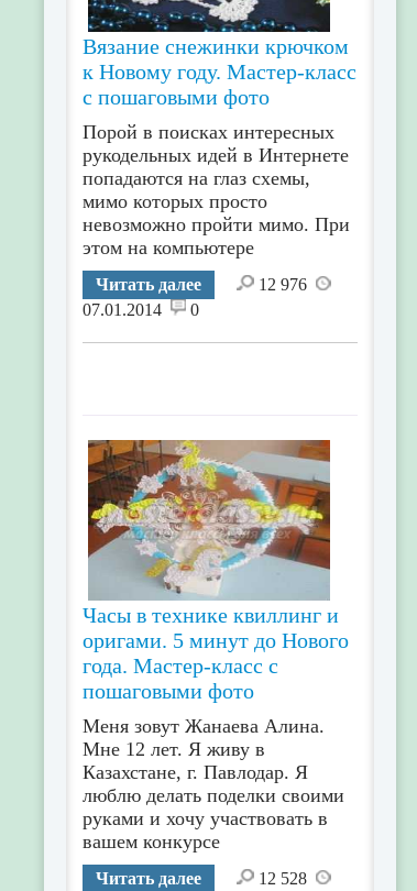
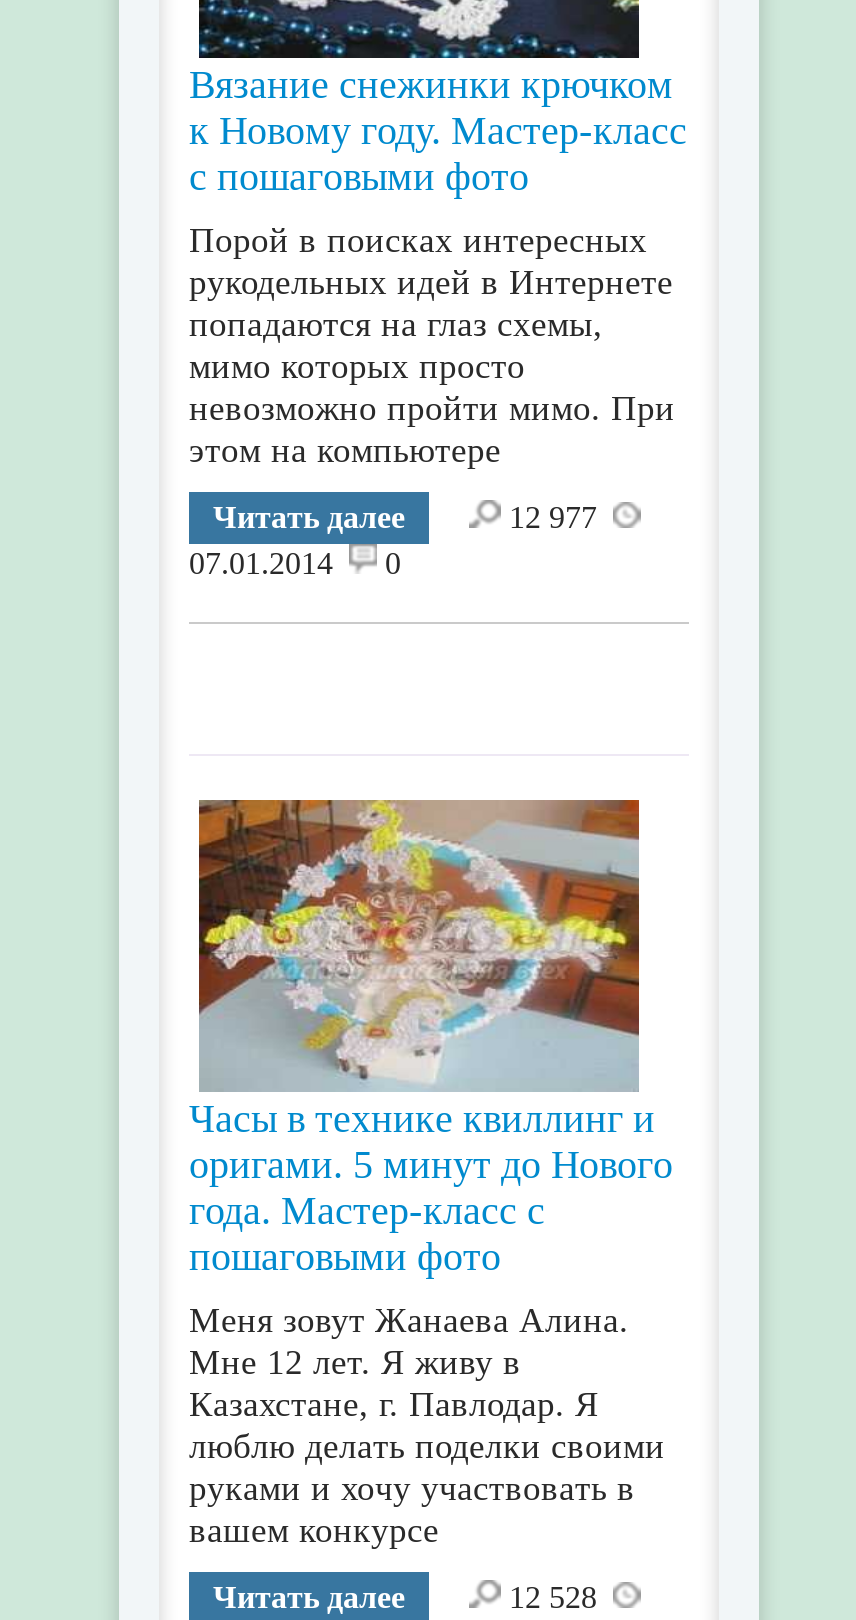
- 12 976
+ 12 977
